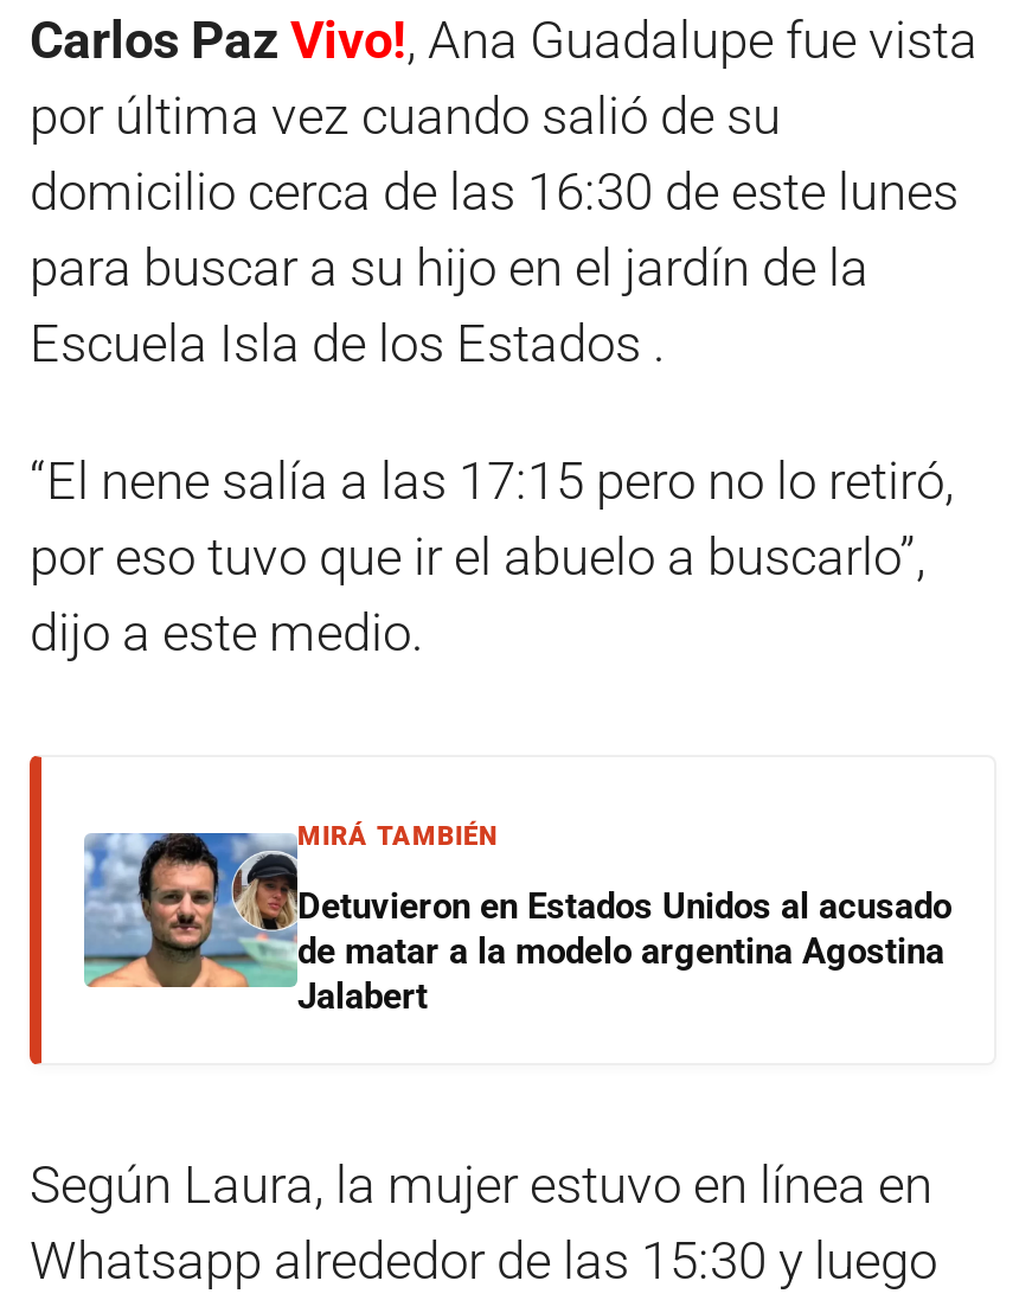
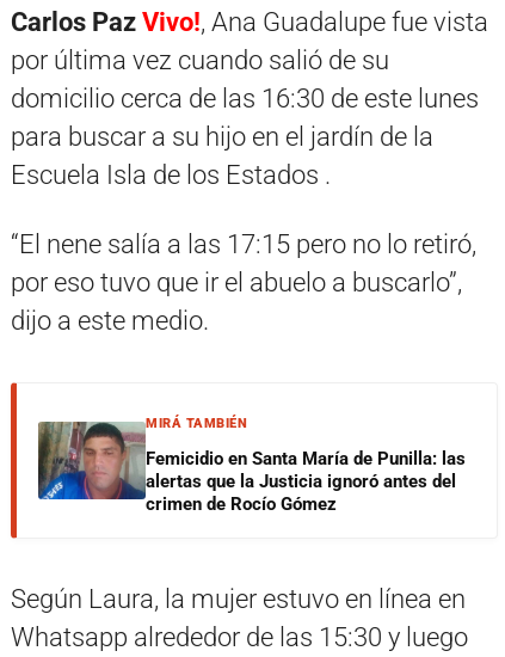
- [image]
- Detuvieron en Estados Unidos al acusado
- de matar a la modelo argentina Agostina
- Jalabert
+ [image]
+ Femicidio en Santa María de Punilla: las
+ alertas que la Justicia ignoró antes del
+ crimen de Rocío Gómez
